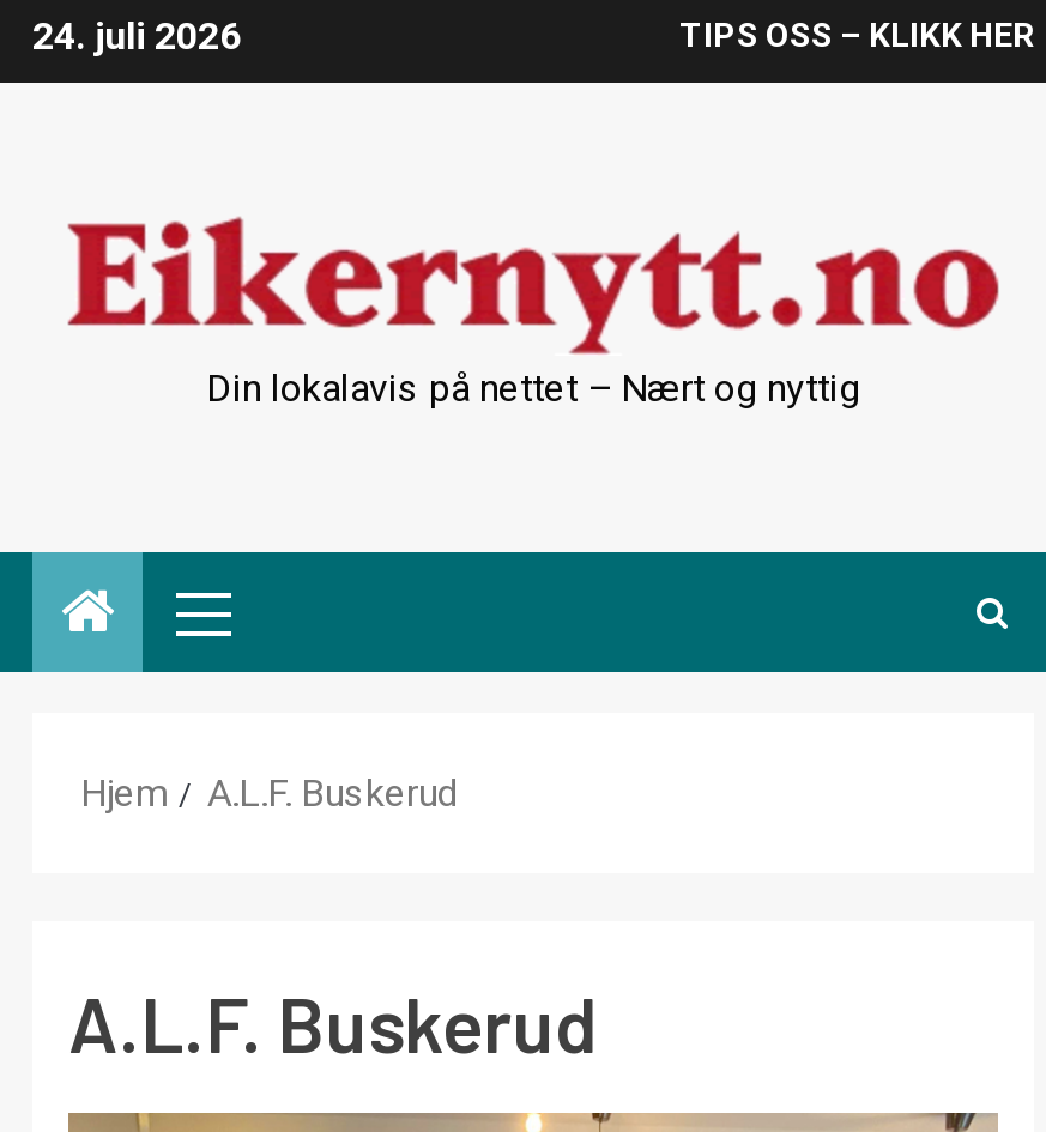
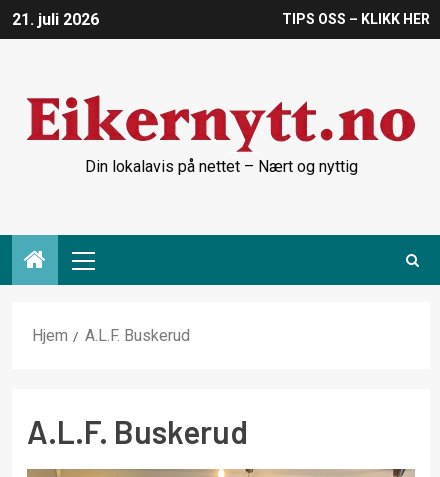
- 24. juli 2026
+ 21. juli 2026
